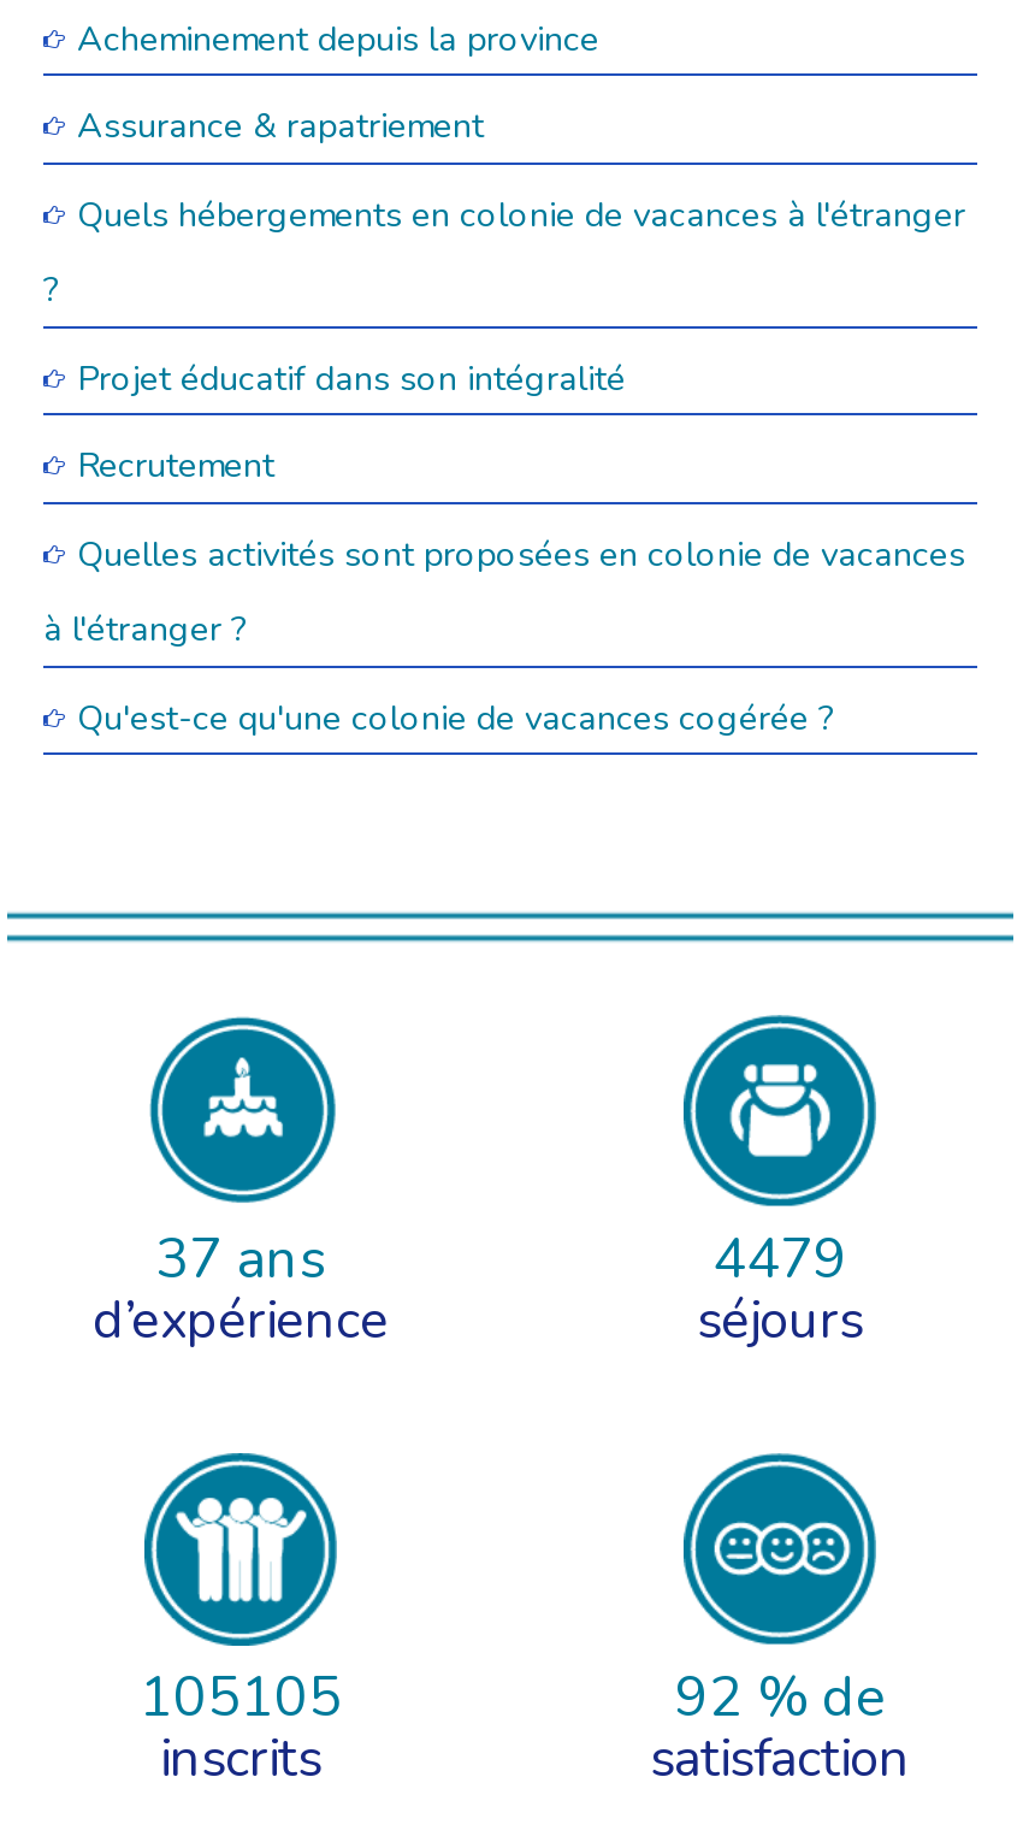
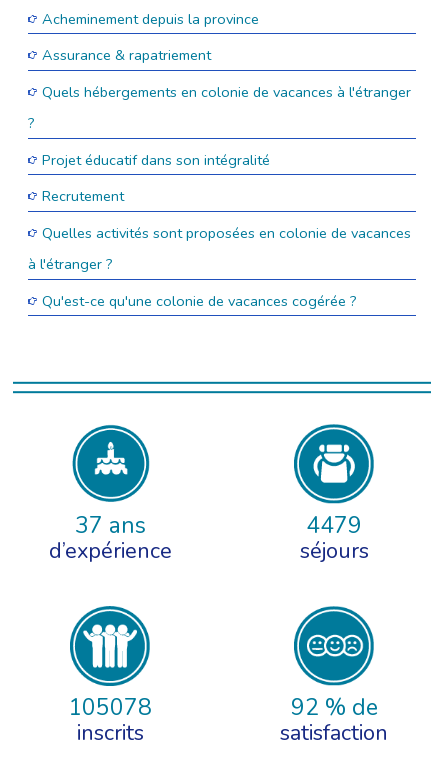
- 105105
+ 105078
